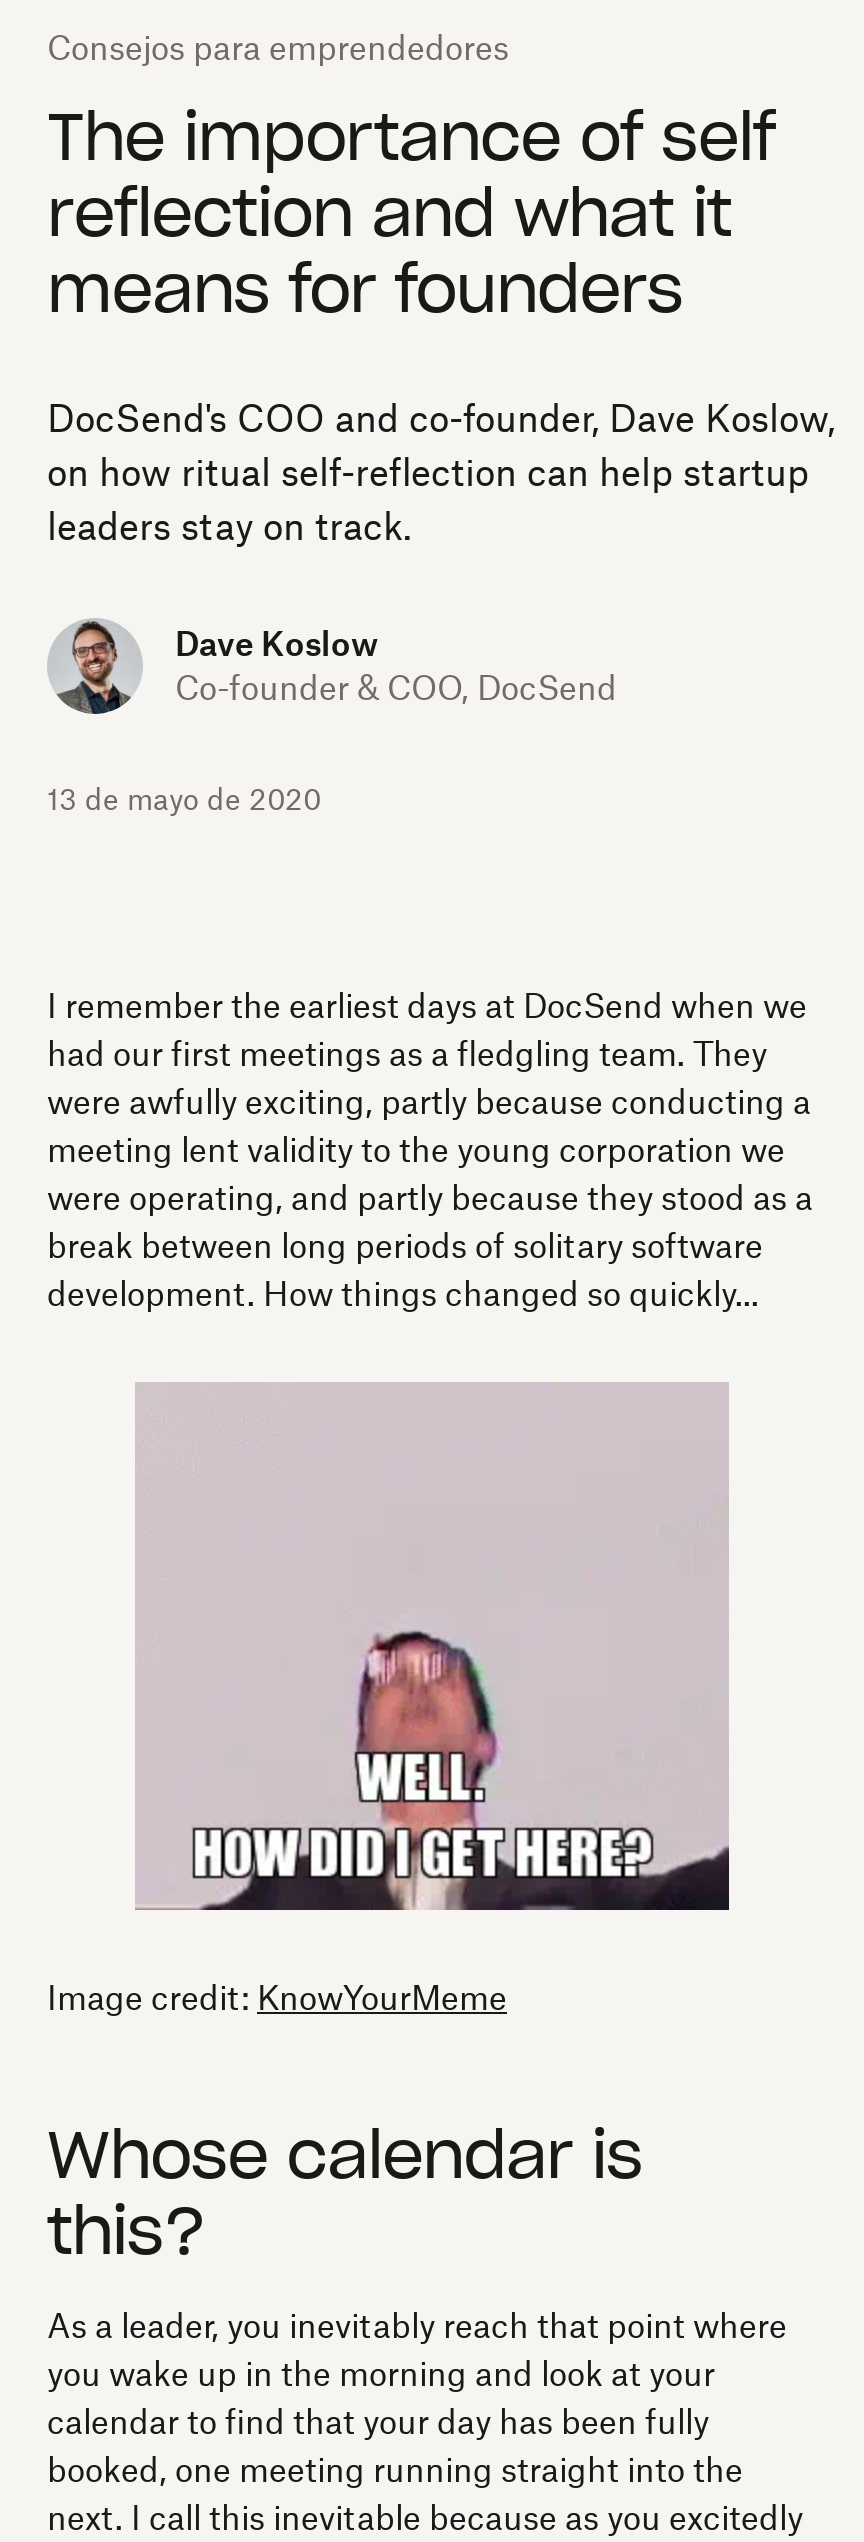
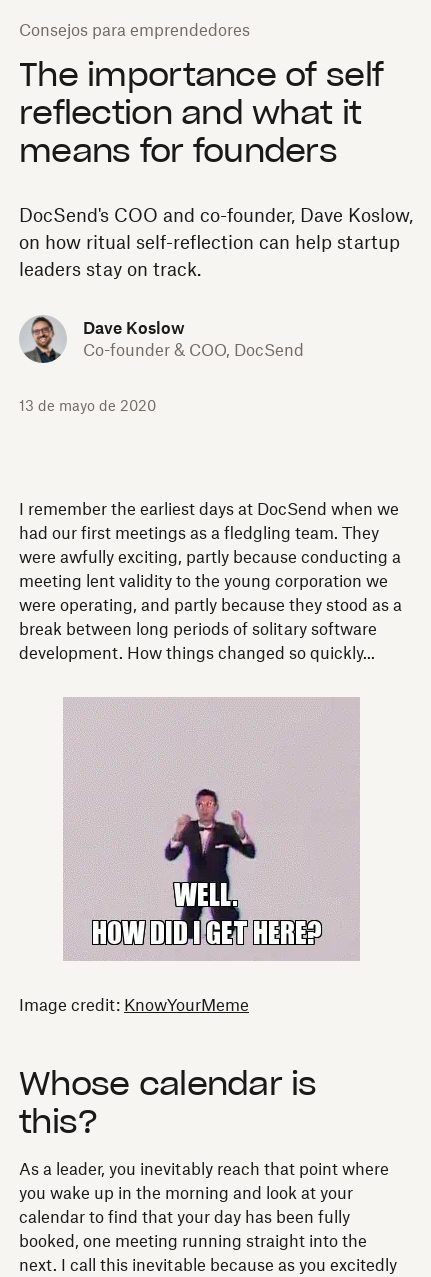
- [image]
+ [image]
